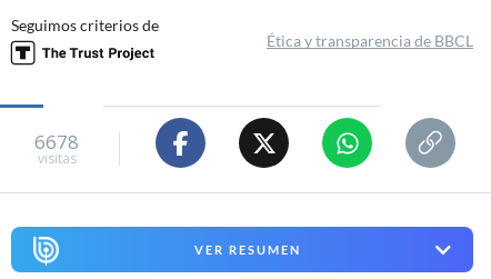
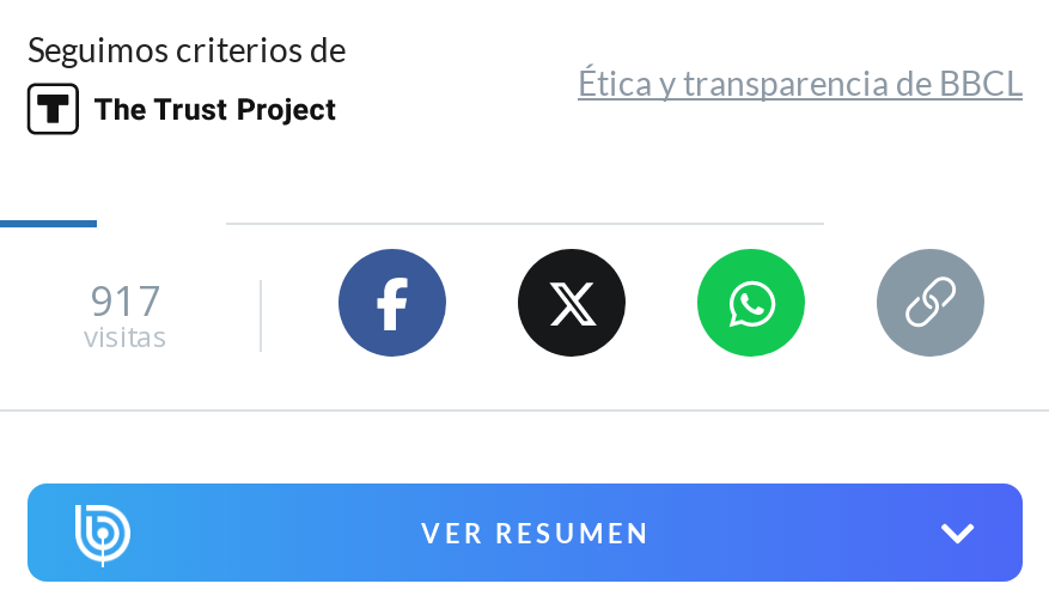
- 6678
+ 917
